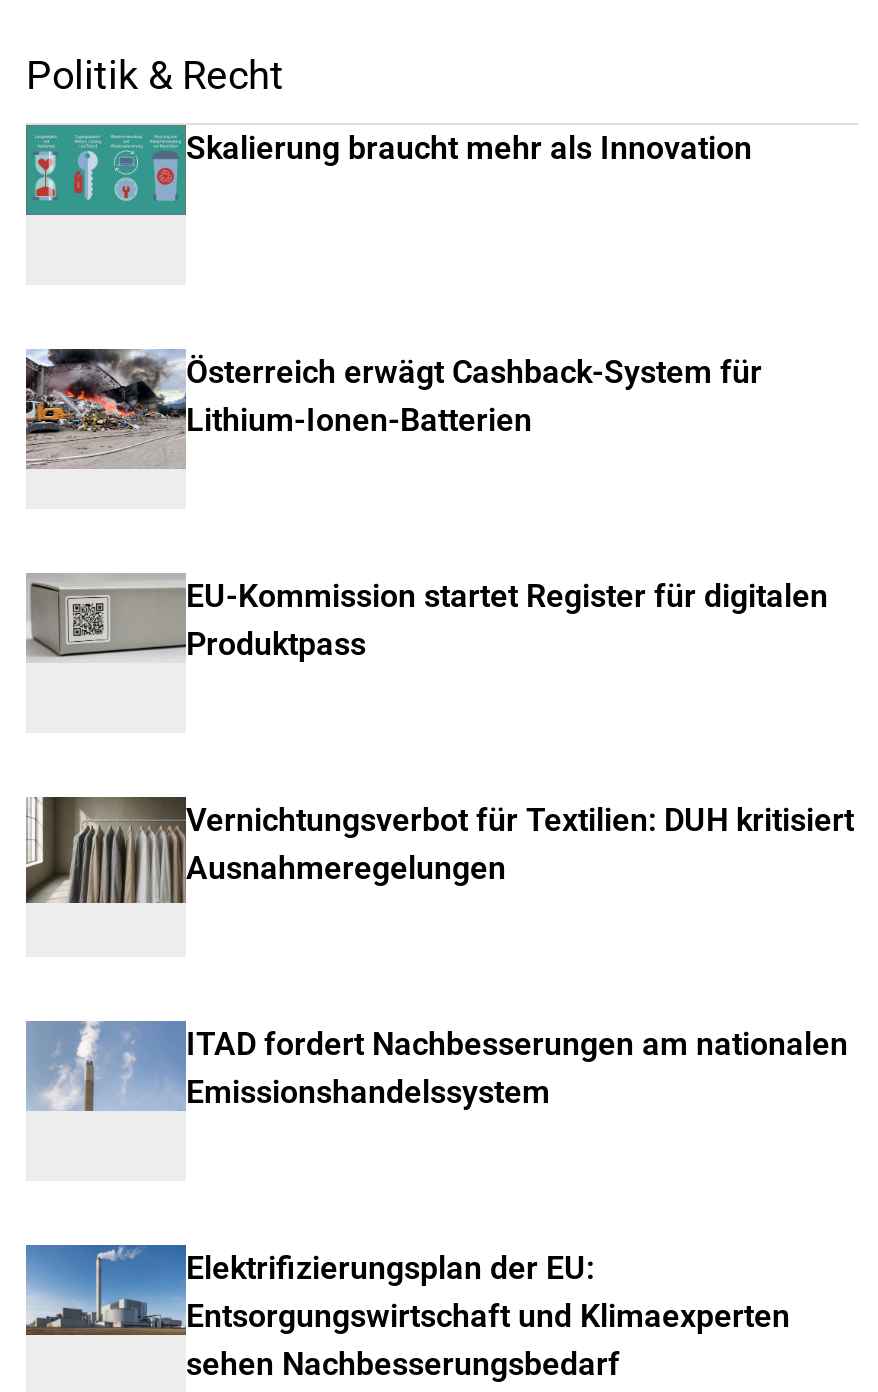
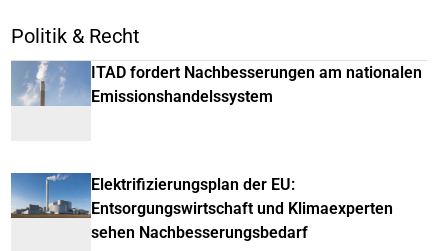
- [image]
- Skalierung braucht mehr als Innovation

- [image]
- Österreich erwägt Cashback-System für
- Lithium-Ionen-Batterien

- [image]
- EU-Kommission startet Register für digitalen
- Produktpass

- [image]
- Vernichtungsverbot für Textilien: DUH kritisiert
- Ausnahmeregelungen
